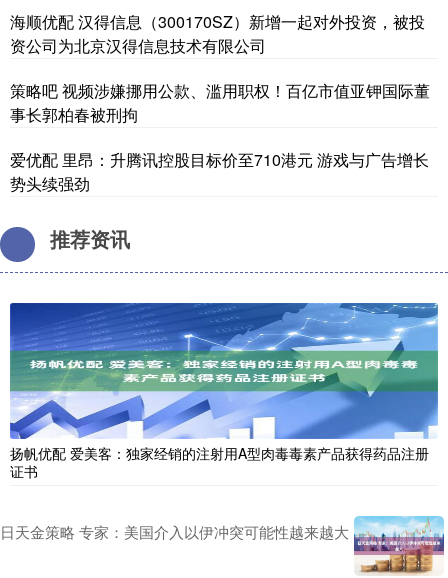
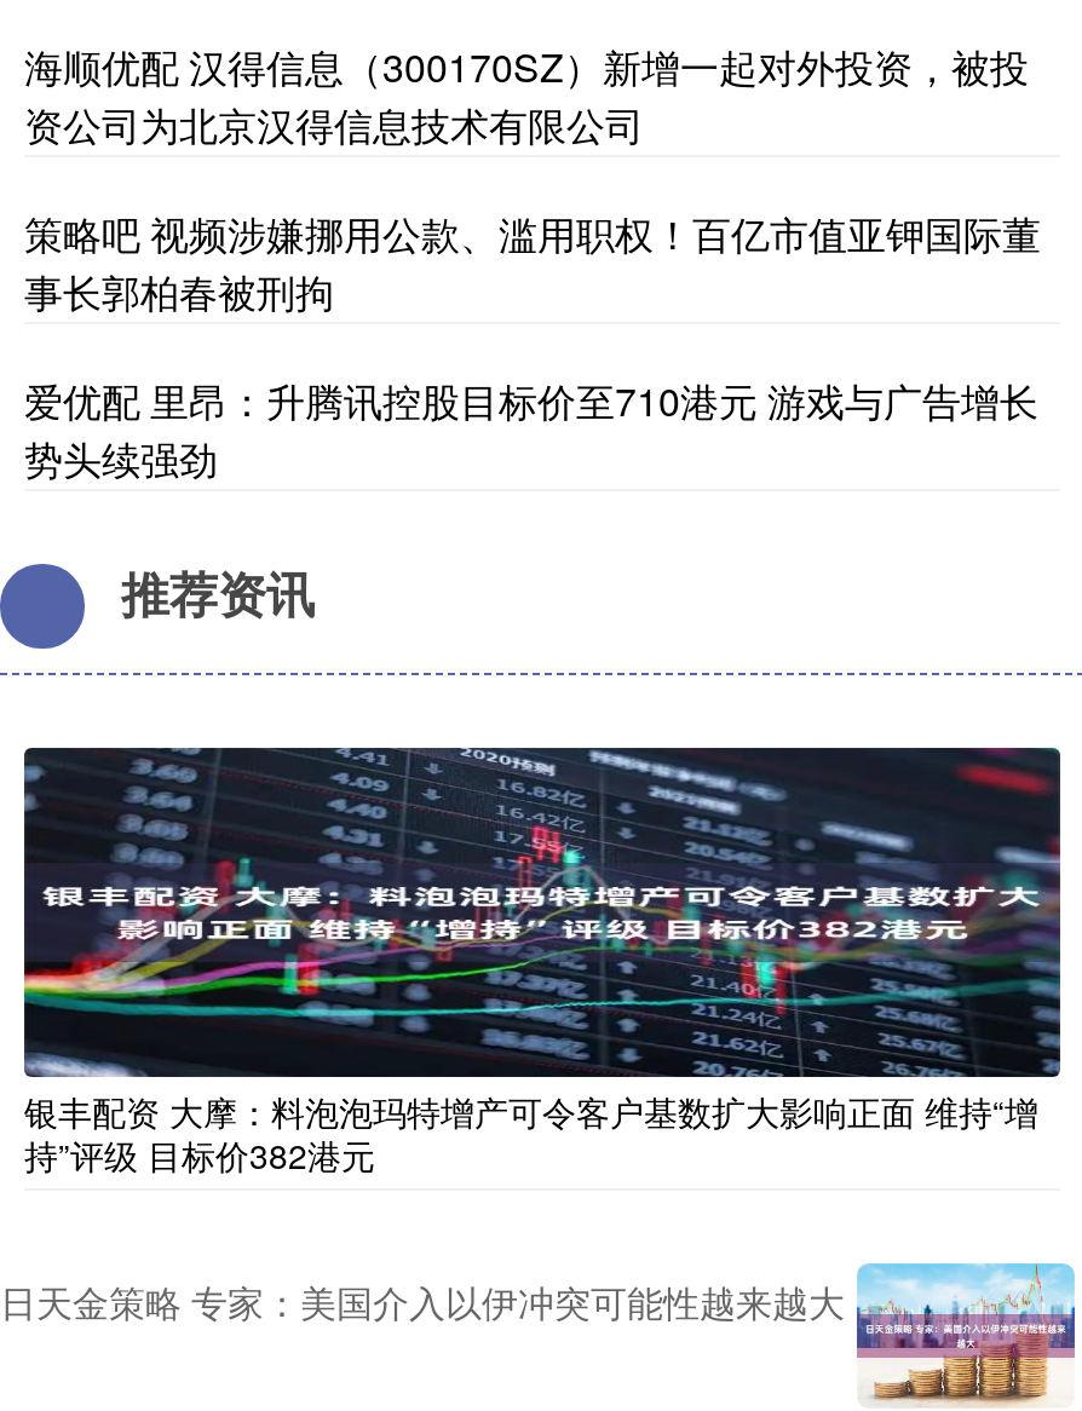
- [image]
- 扬帆优配 爱美客：独家经销的注射用A型肉毒毒素产品获得药品注册
- 证书
+ [image]
+ 银丰配资 大摩：料泡泡玛特增产可令客户基数扩大影响正面 维持“增
+ 持”评级 目标价382港元
